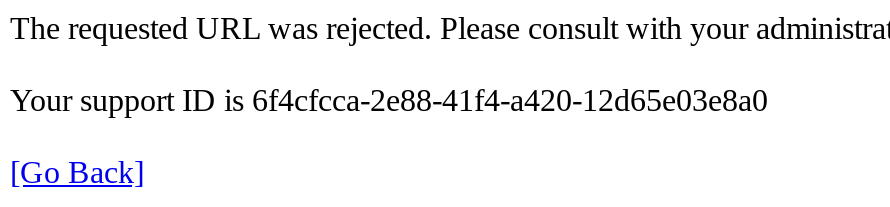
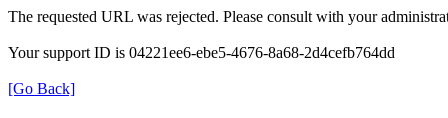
- Your support ID is 6f4cfcca-2e88-41f4-a420-12d65e03e8a0
+ Your support ID is 04221ee6-ebe5-4676-8a68-2d4cefb764dd
